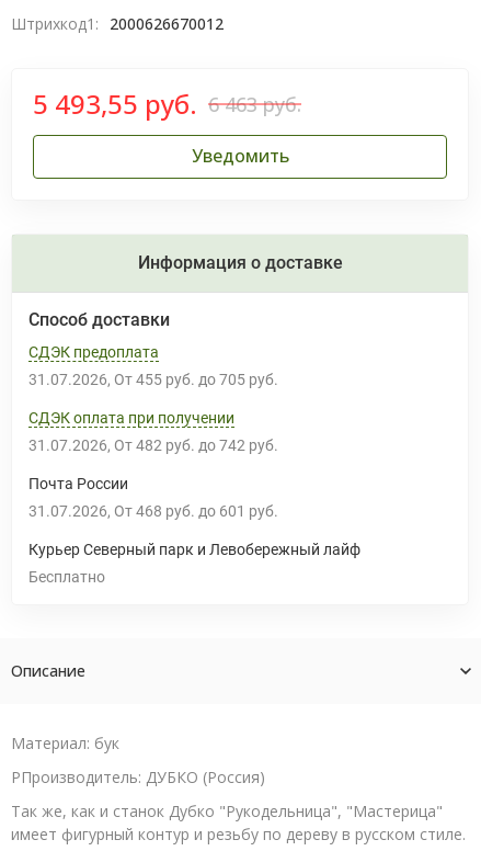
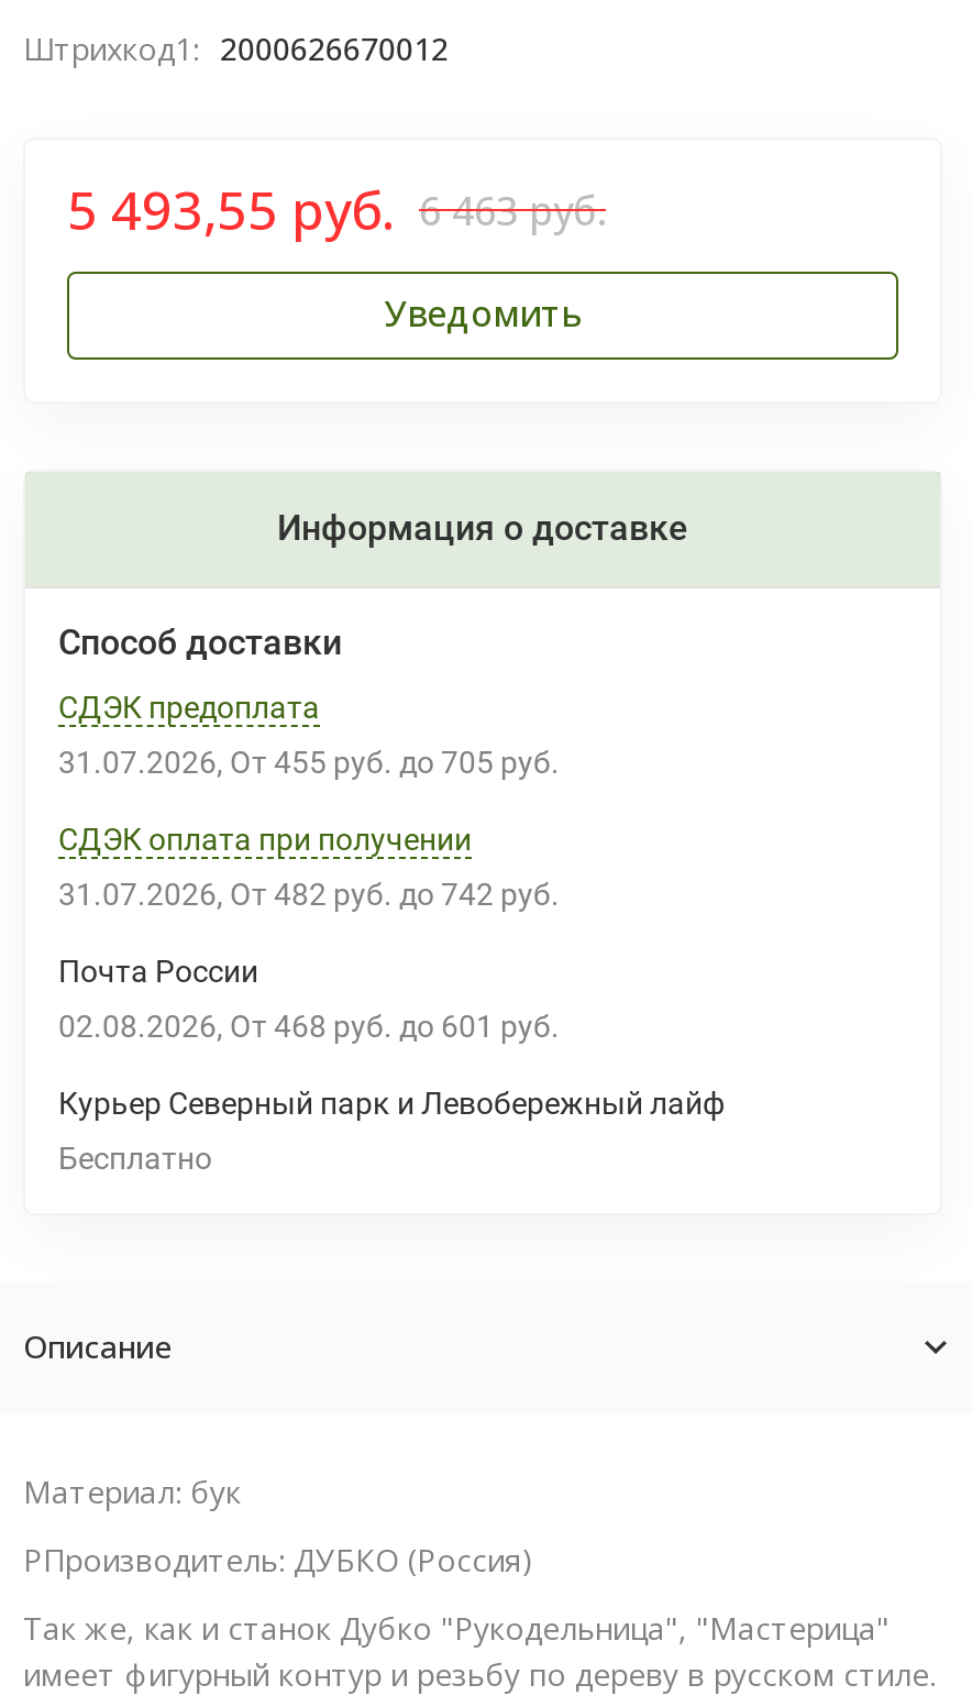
- 31.07.2026 От
+ 02.08.2026 От
